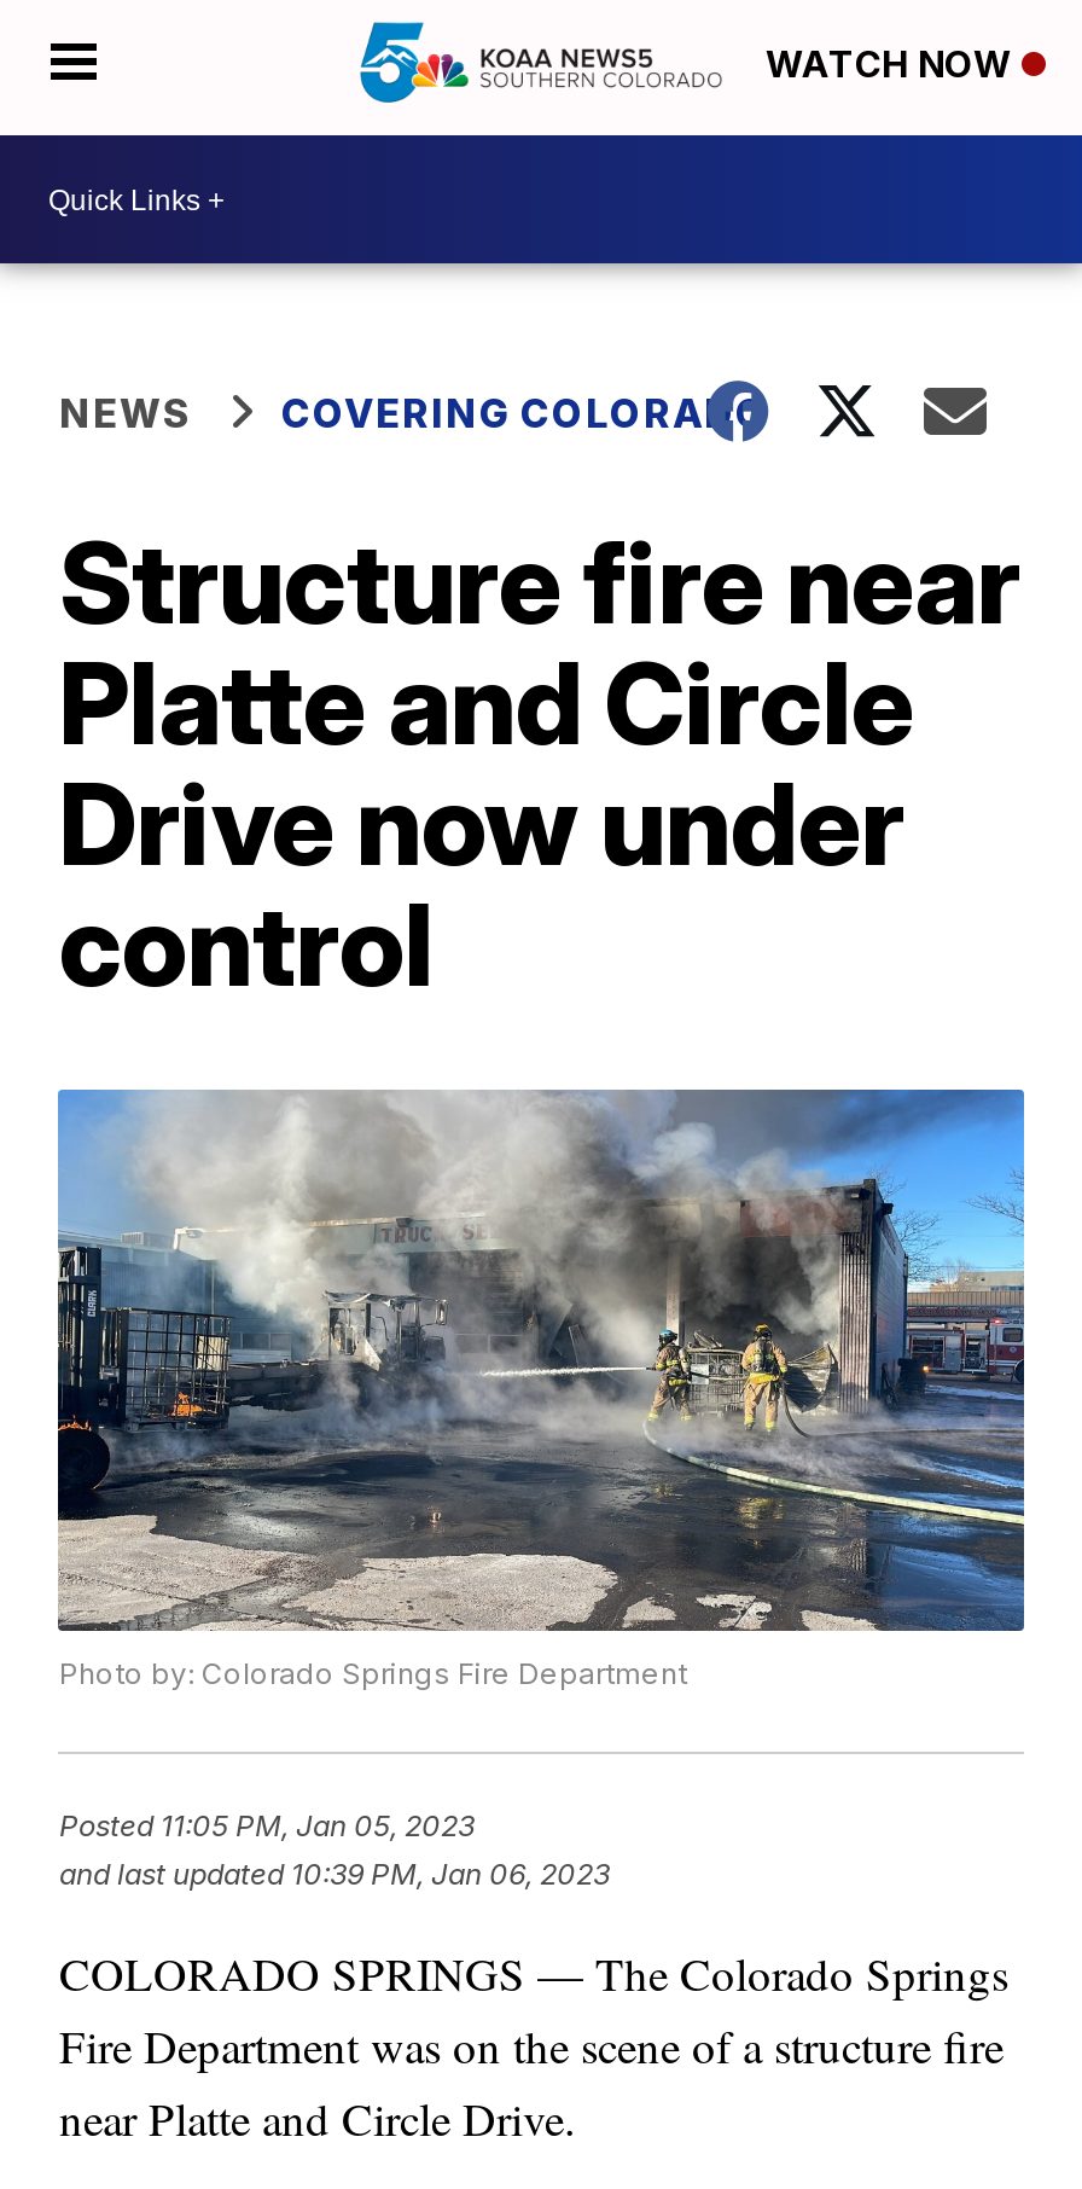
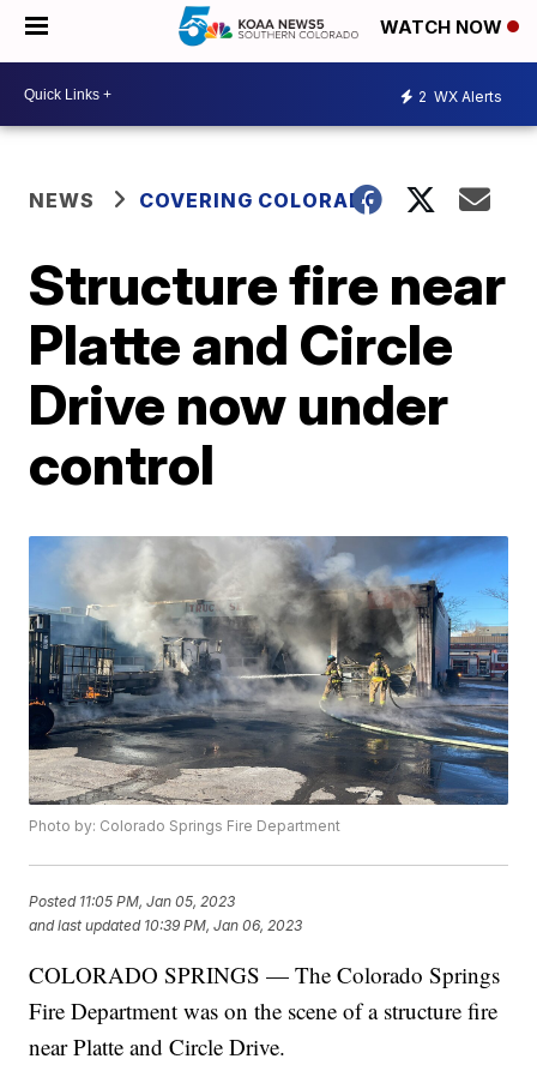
+ 2 WX Alerts
